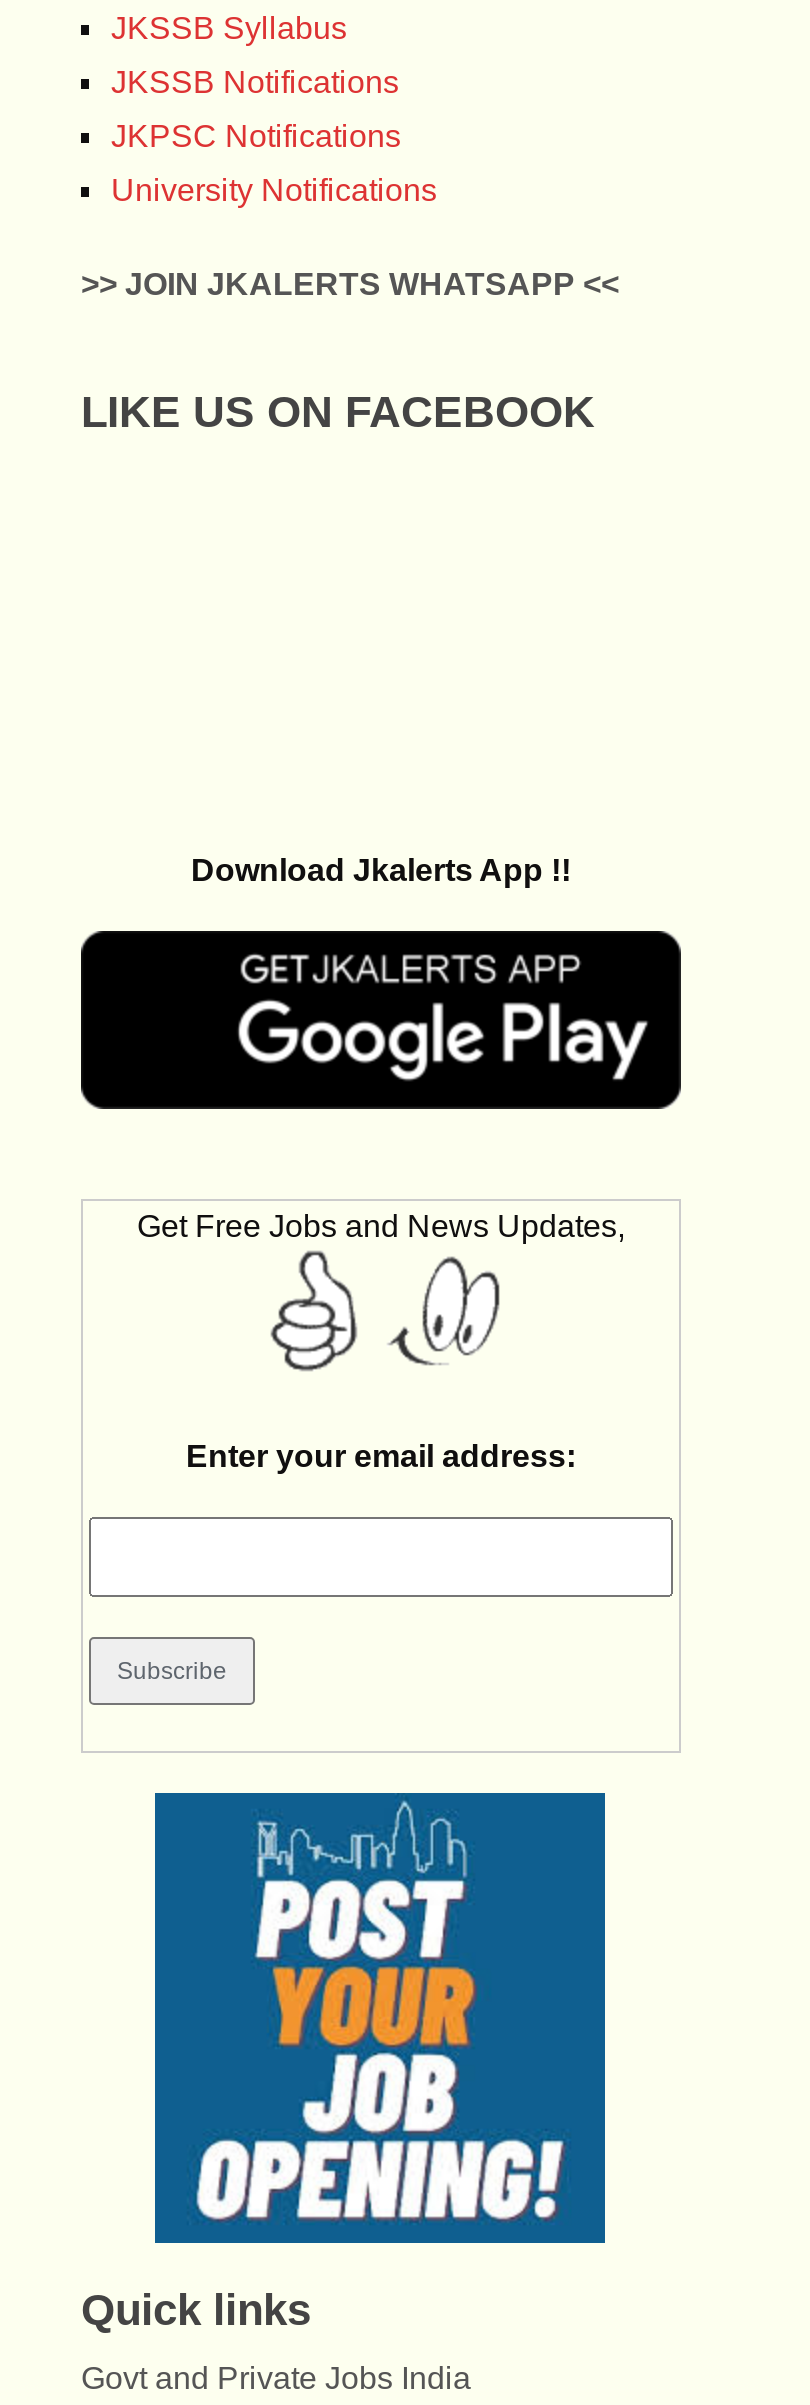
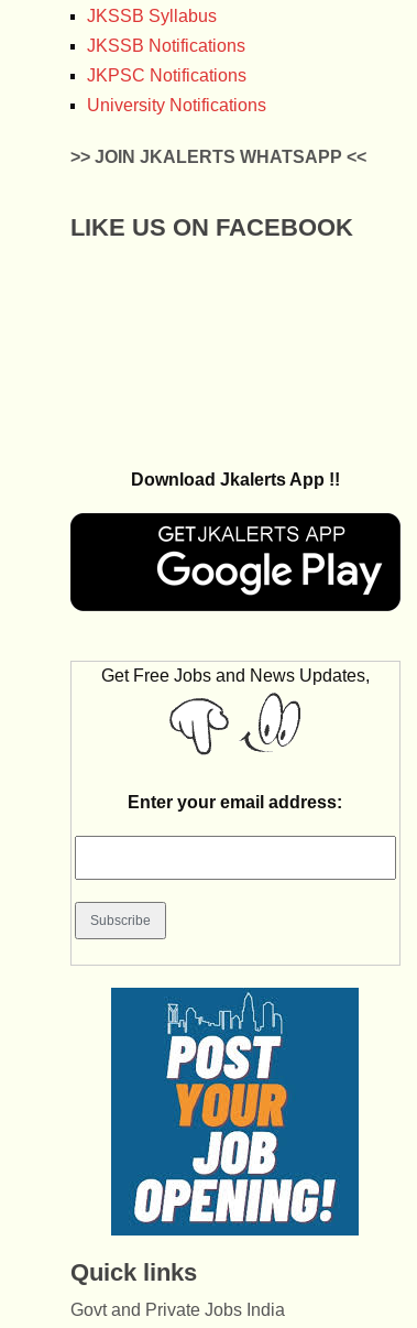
- [image]
+ [image]
